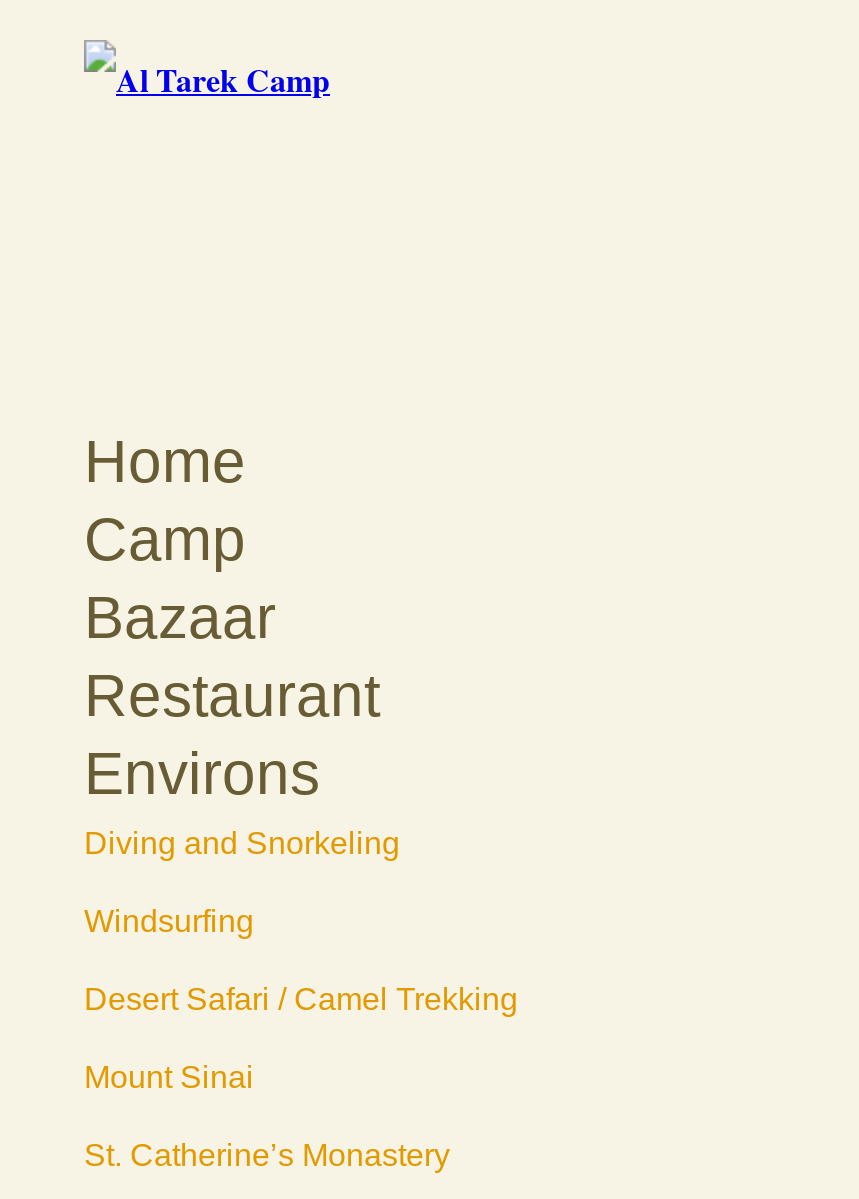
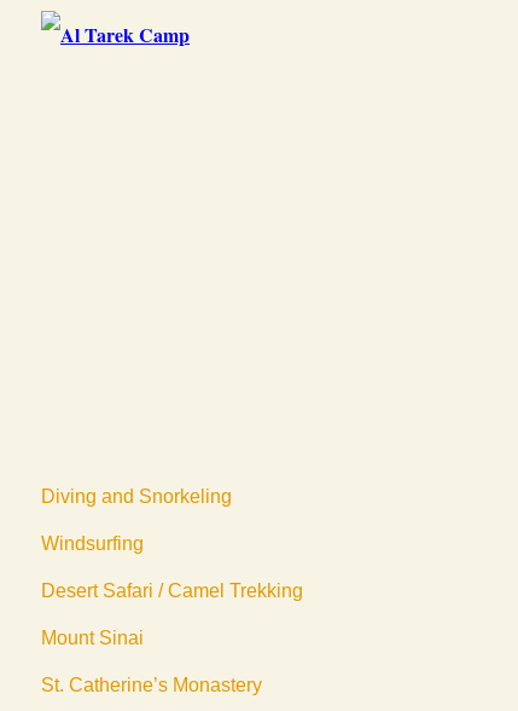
- Home
- Camp
- Bazaar
- Restaurant
- Environs
